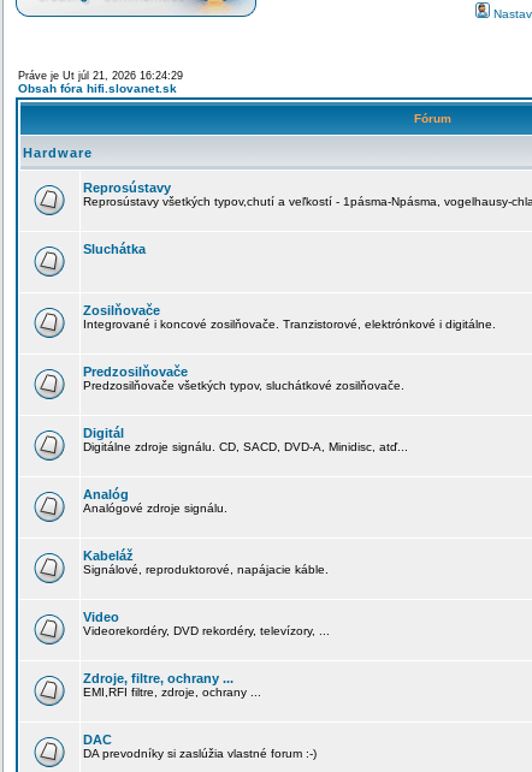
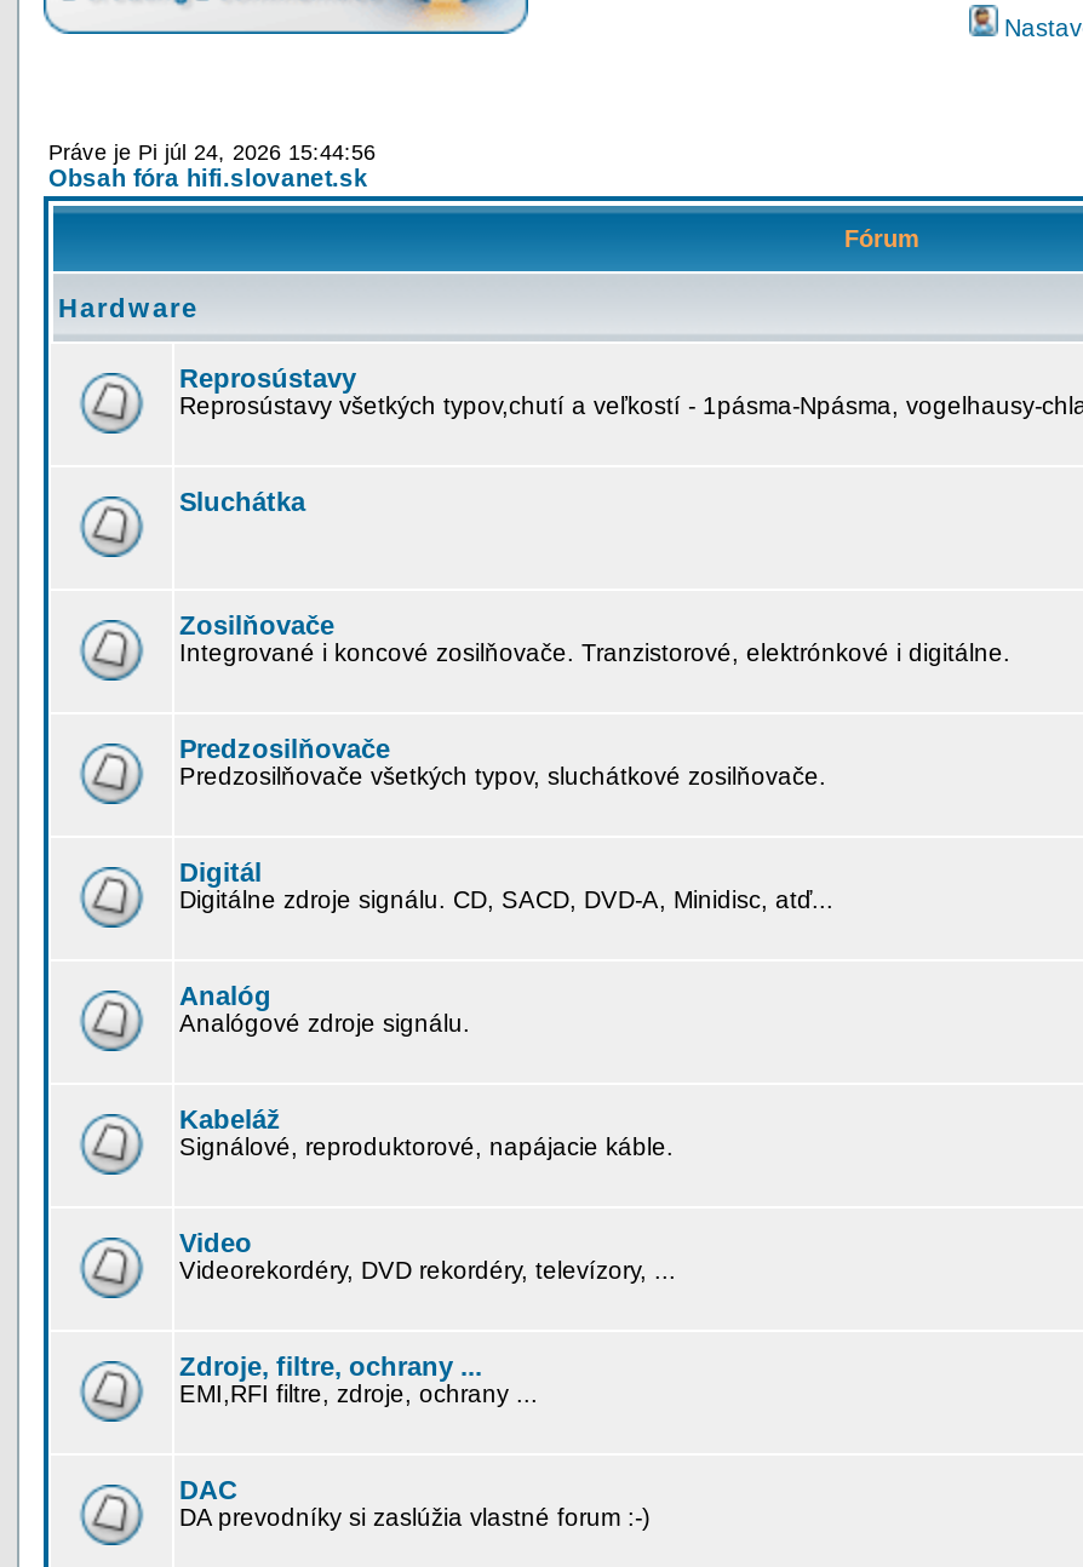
- Práve je Ut júl 21, 2026 16:24:29
+ Práve je Pi júl 24, 2026 15:44:56
